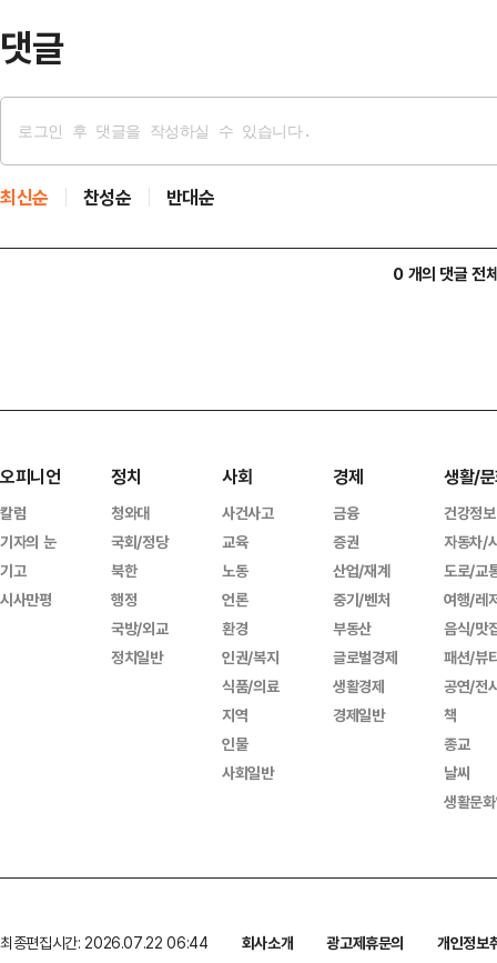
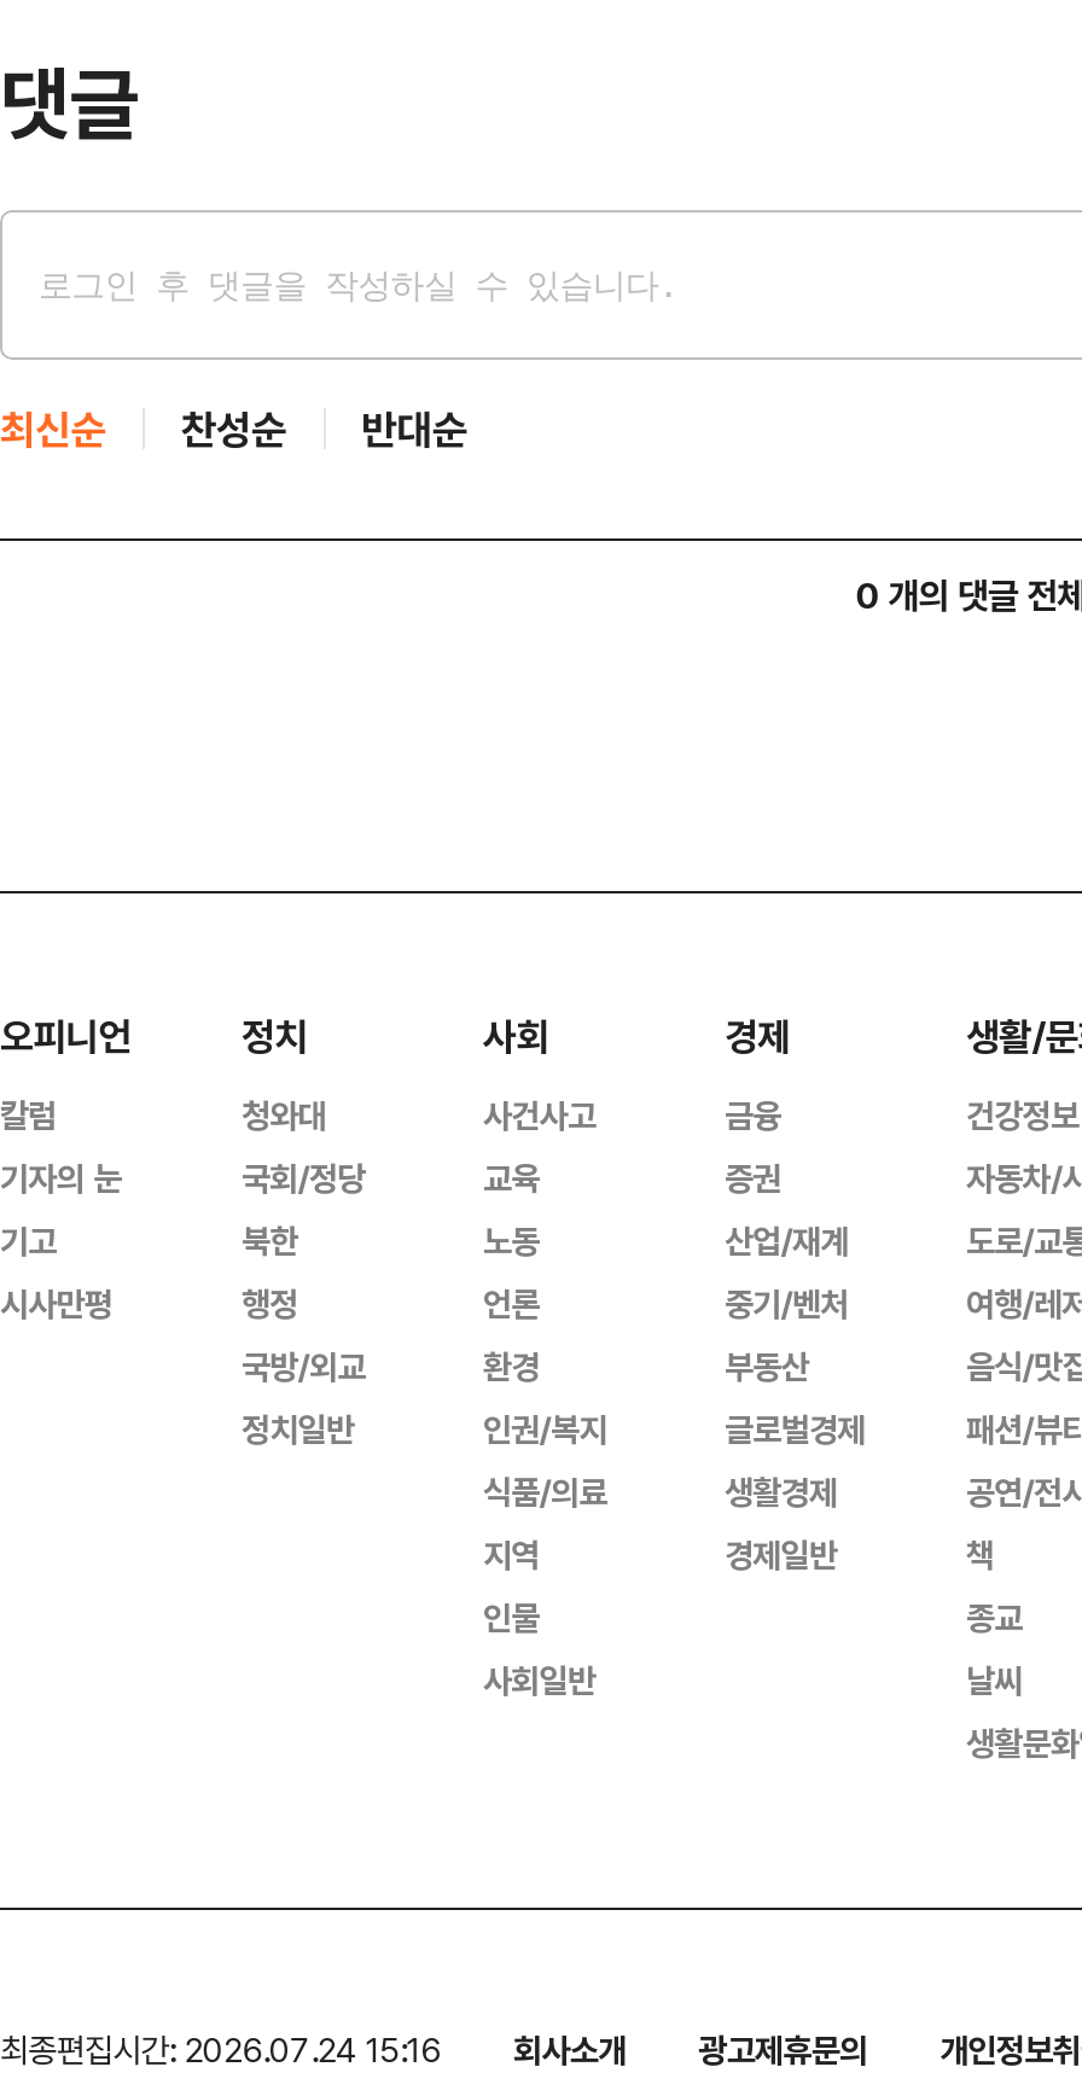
- 최종편집시간: 2026.07.22 06:44
+ 최종편집시간: 2026.07.24 15:16
